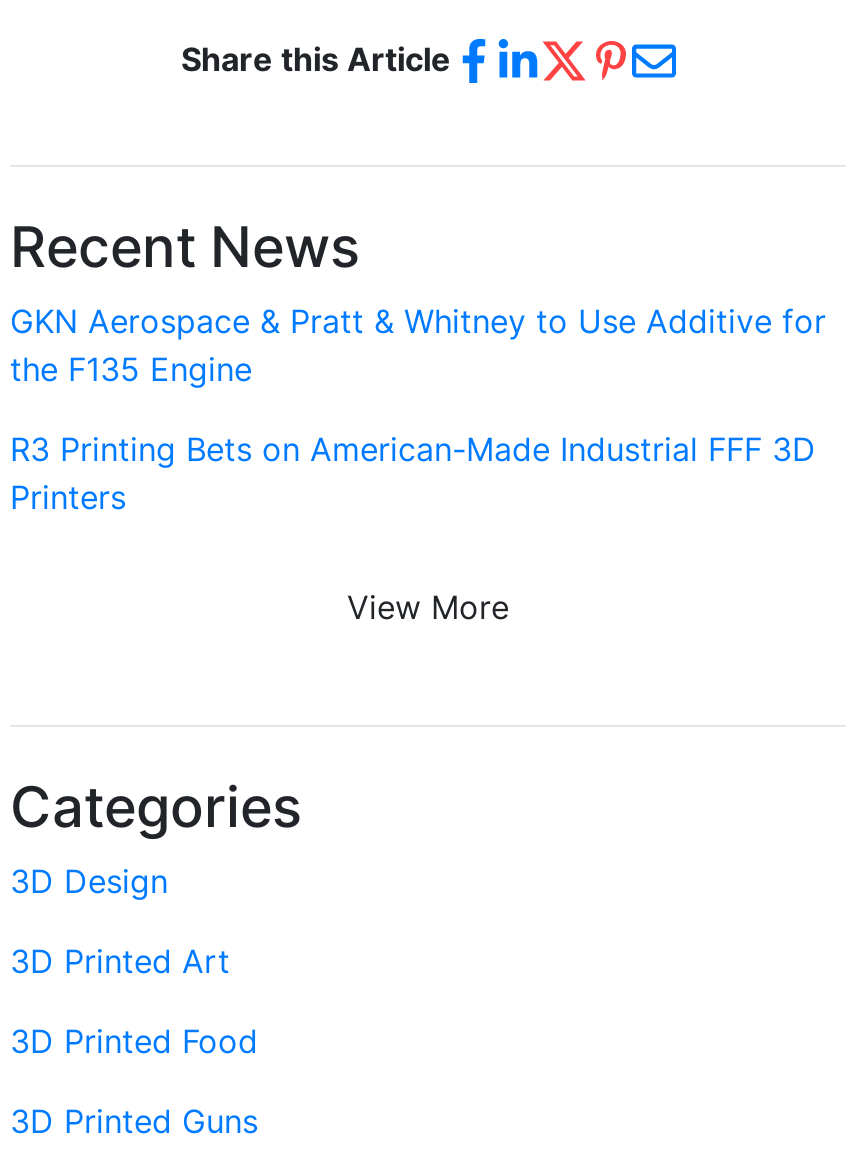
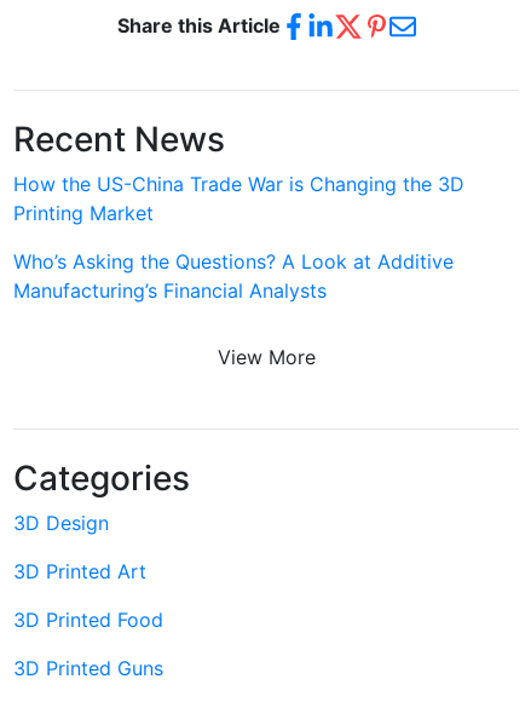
- GKN Aerospace & Pratt & Whitney to Use Additive for
- the F135 Engine
+ How the US-China Trade War is Changing the 3D
+ Printing Market

- R3 Printing Bets on American-Made Industrial FFF 3D
- Printers
+ Who’s Asking the Questions? A Look at Additive
+ Manufacturing’s Financial Analysts
